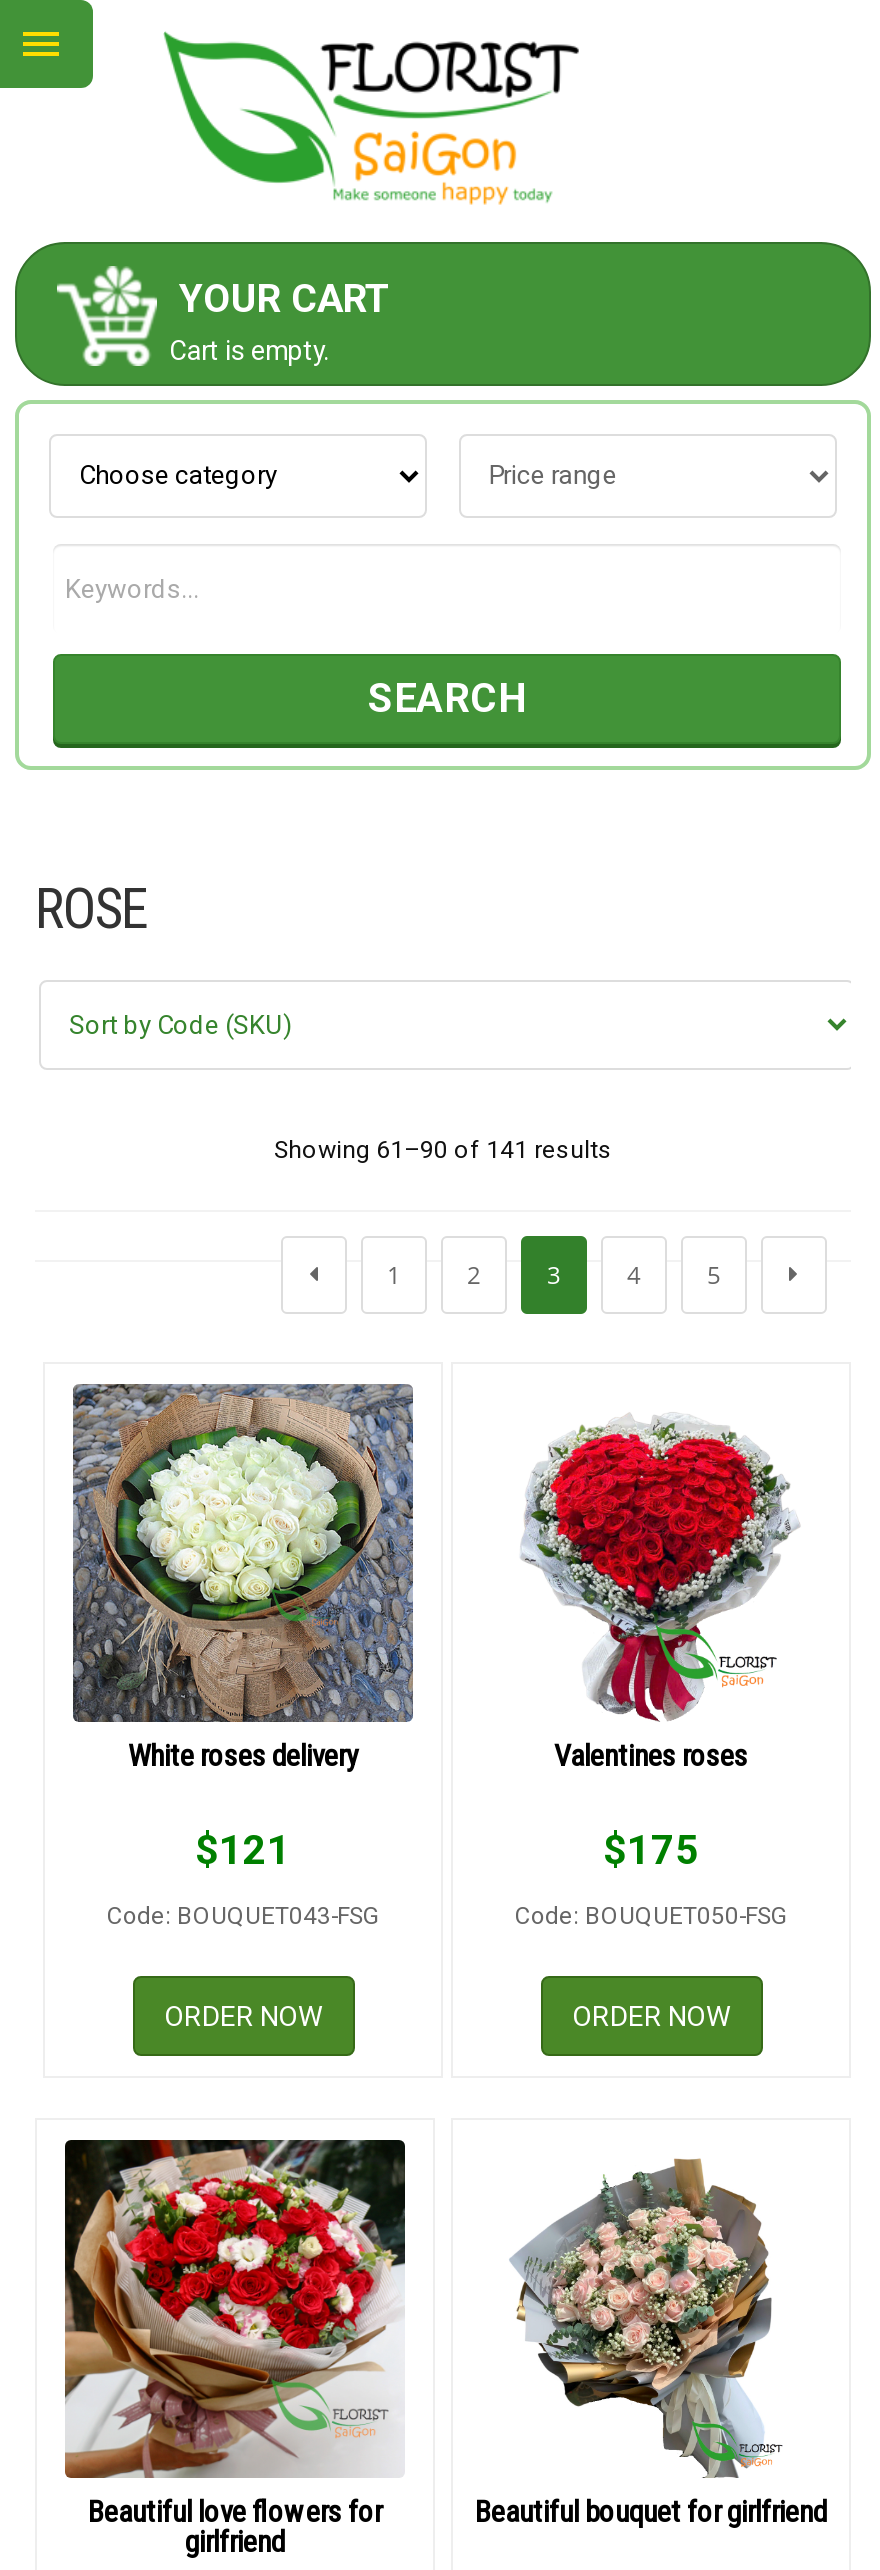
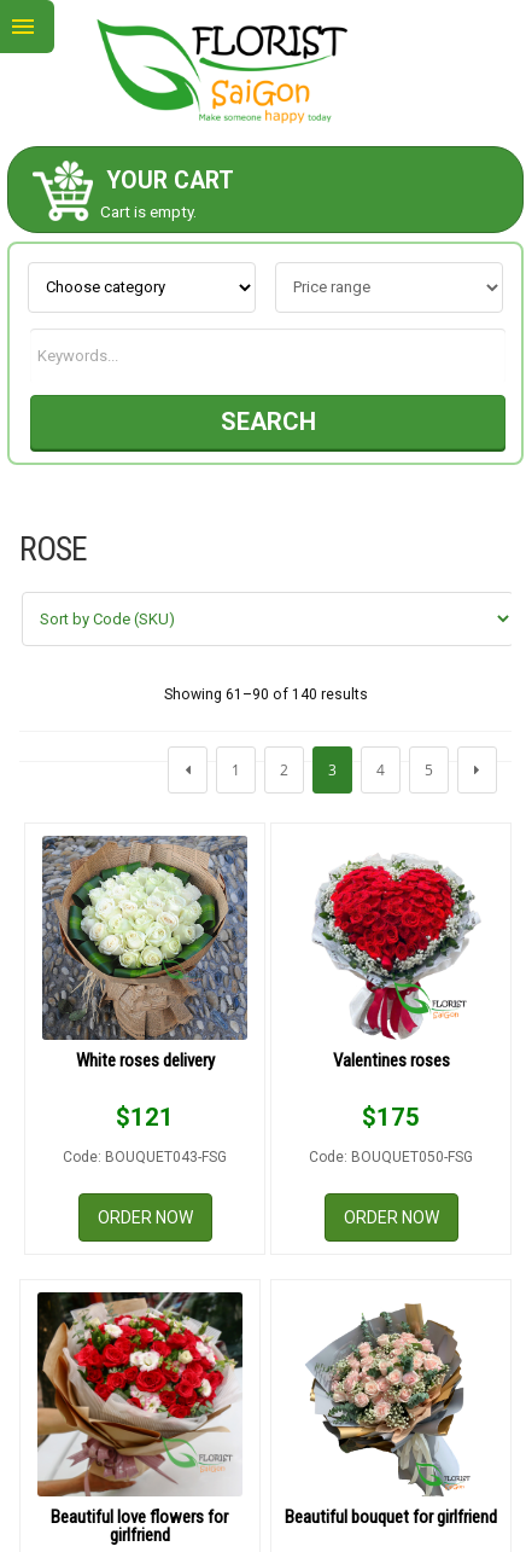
- Showing 61–90 of 141 results
+ Showing 61–90 of 140 results
